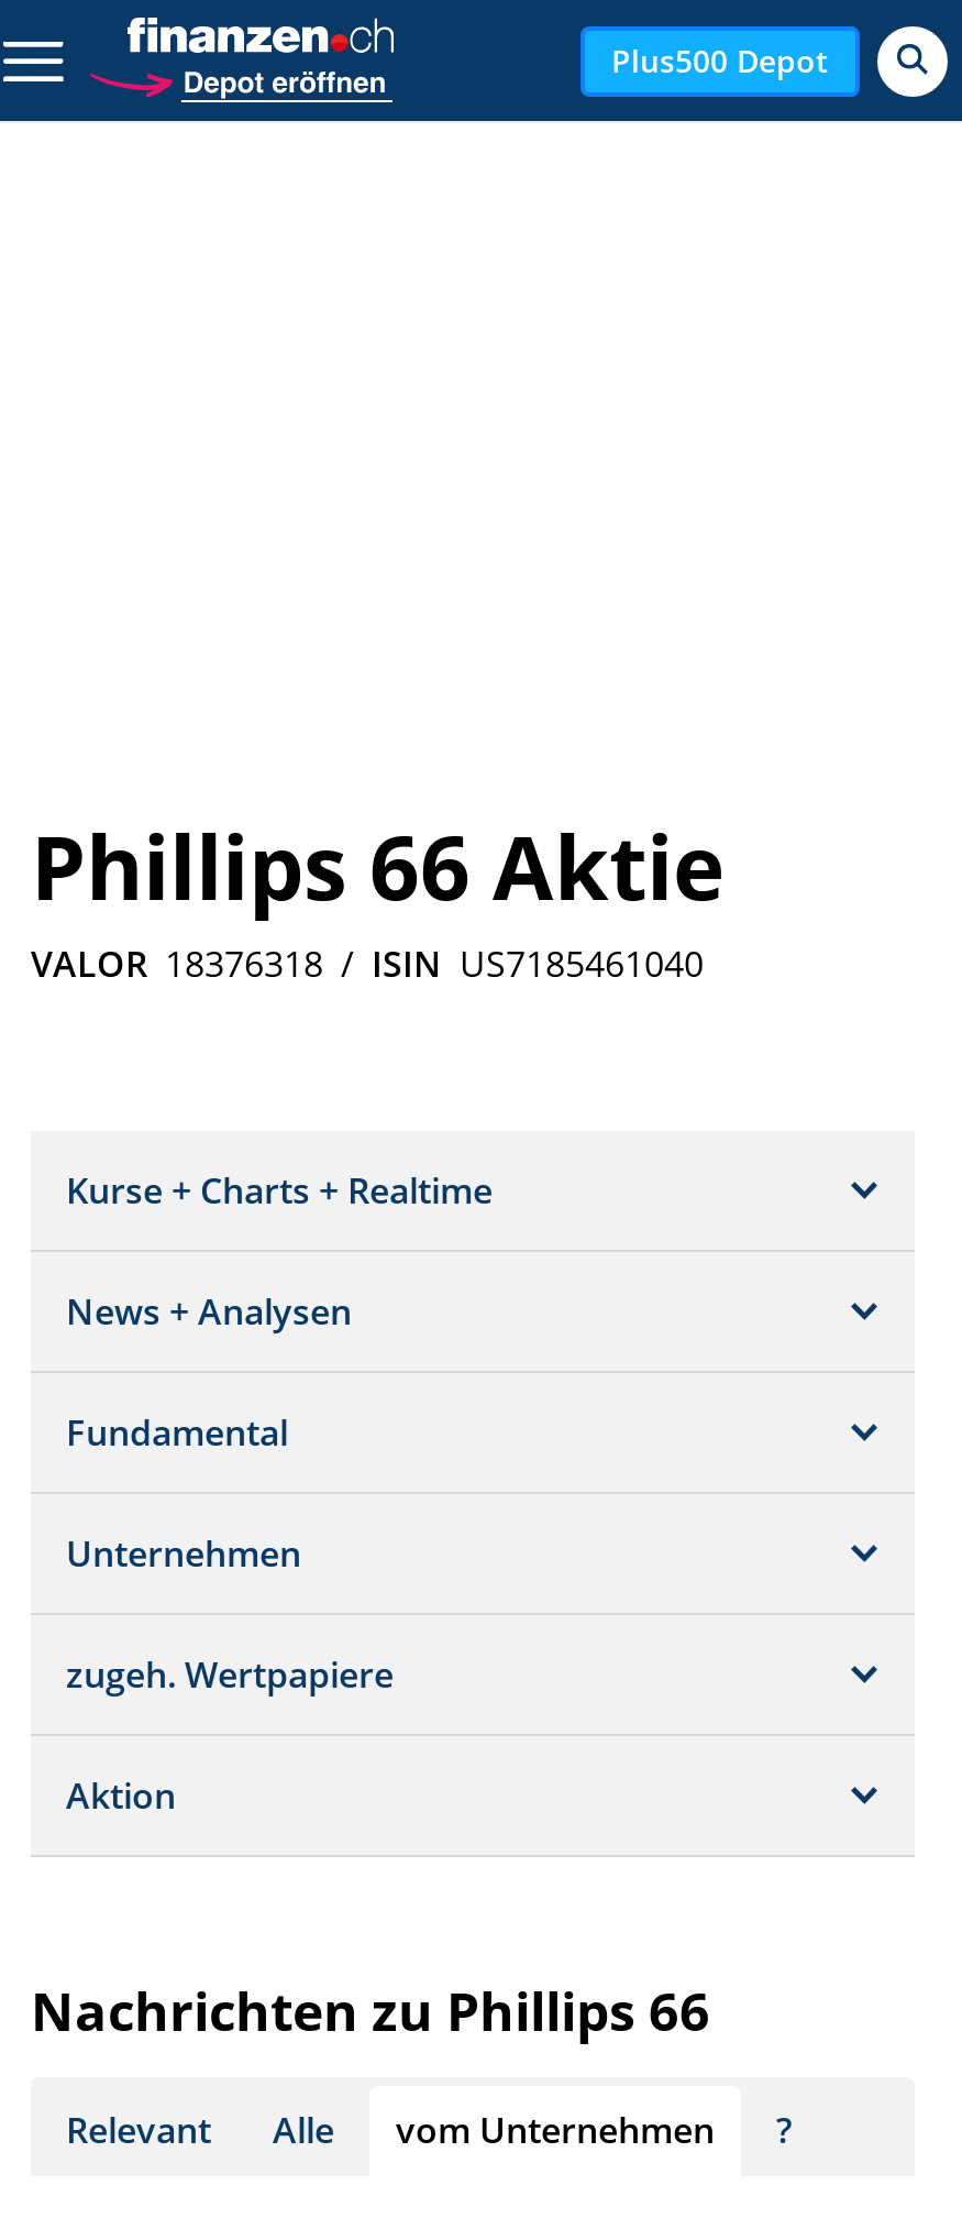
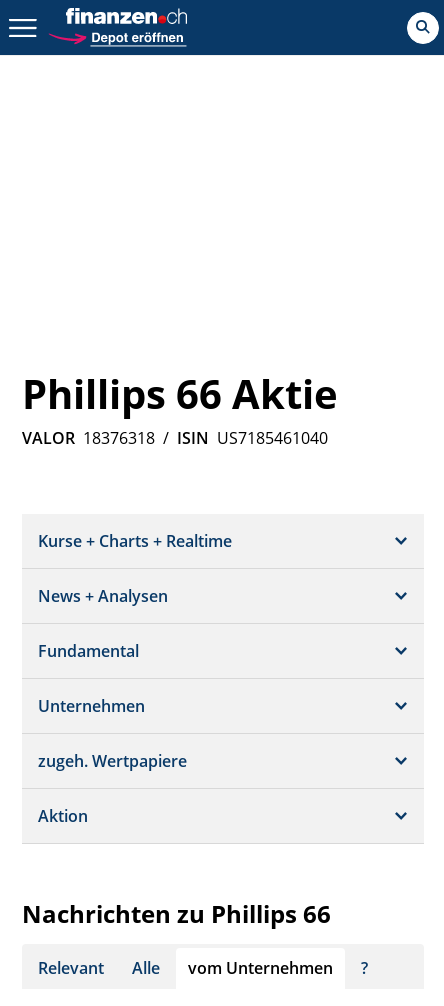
- Plus500 Depot
